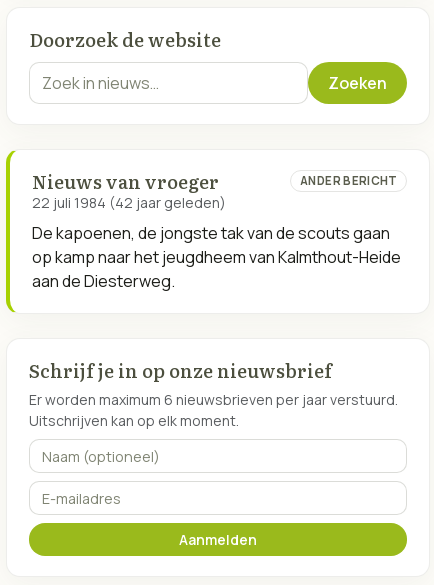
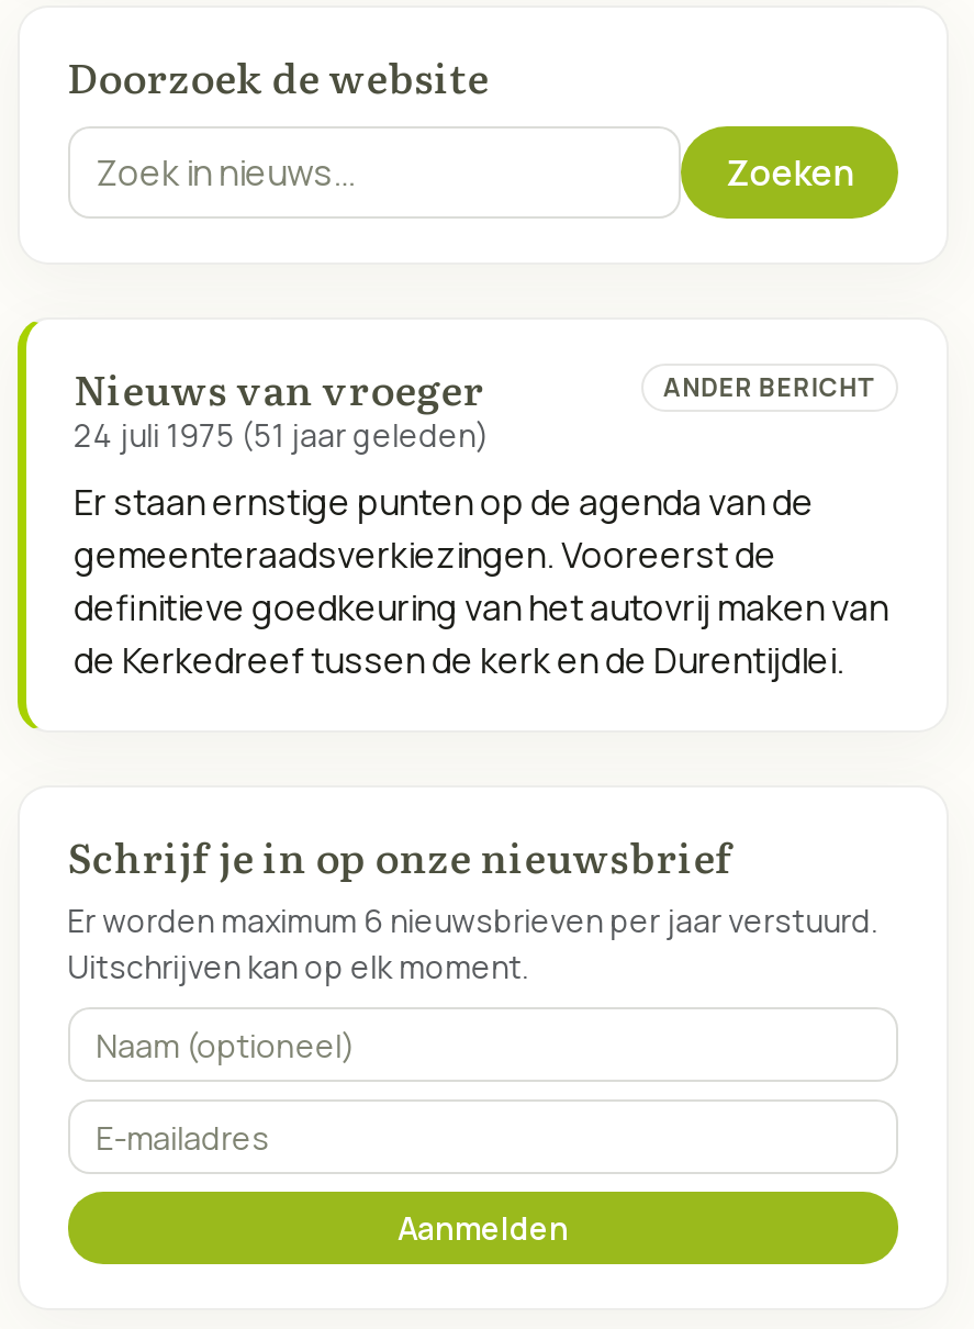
- 22 juli 1984 (42 jaar geleden)
+ 24 juli 1975 (51 jaar geleden)

- De kapoenen, de jongste tak van de scouts gaan
- op kamp naar het jeugdheem van Kalmthout-Heide
- aan de Diesterweg.
+ Er staan ernstige punten op de agenda van de
+ gemeenteraadsverkiezingen. Vooreerst de
+ definitieve goedkeuring van het autovrij maken van
+ de Kerkedreef tussen de kerk en de Durentijdlei.
